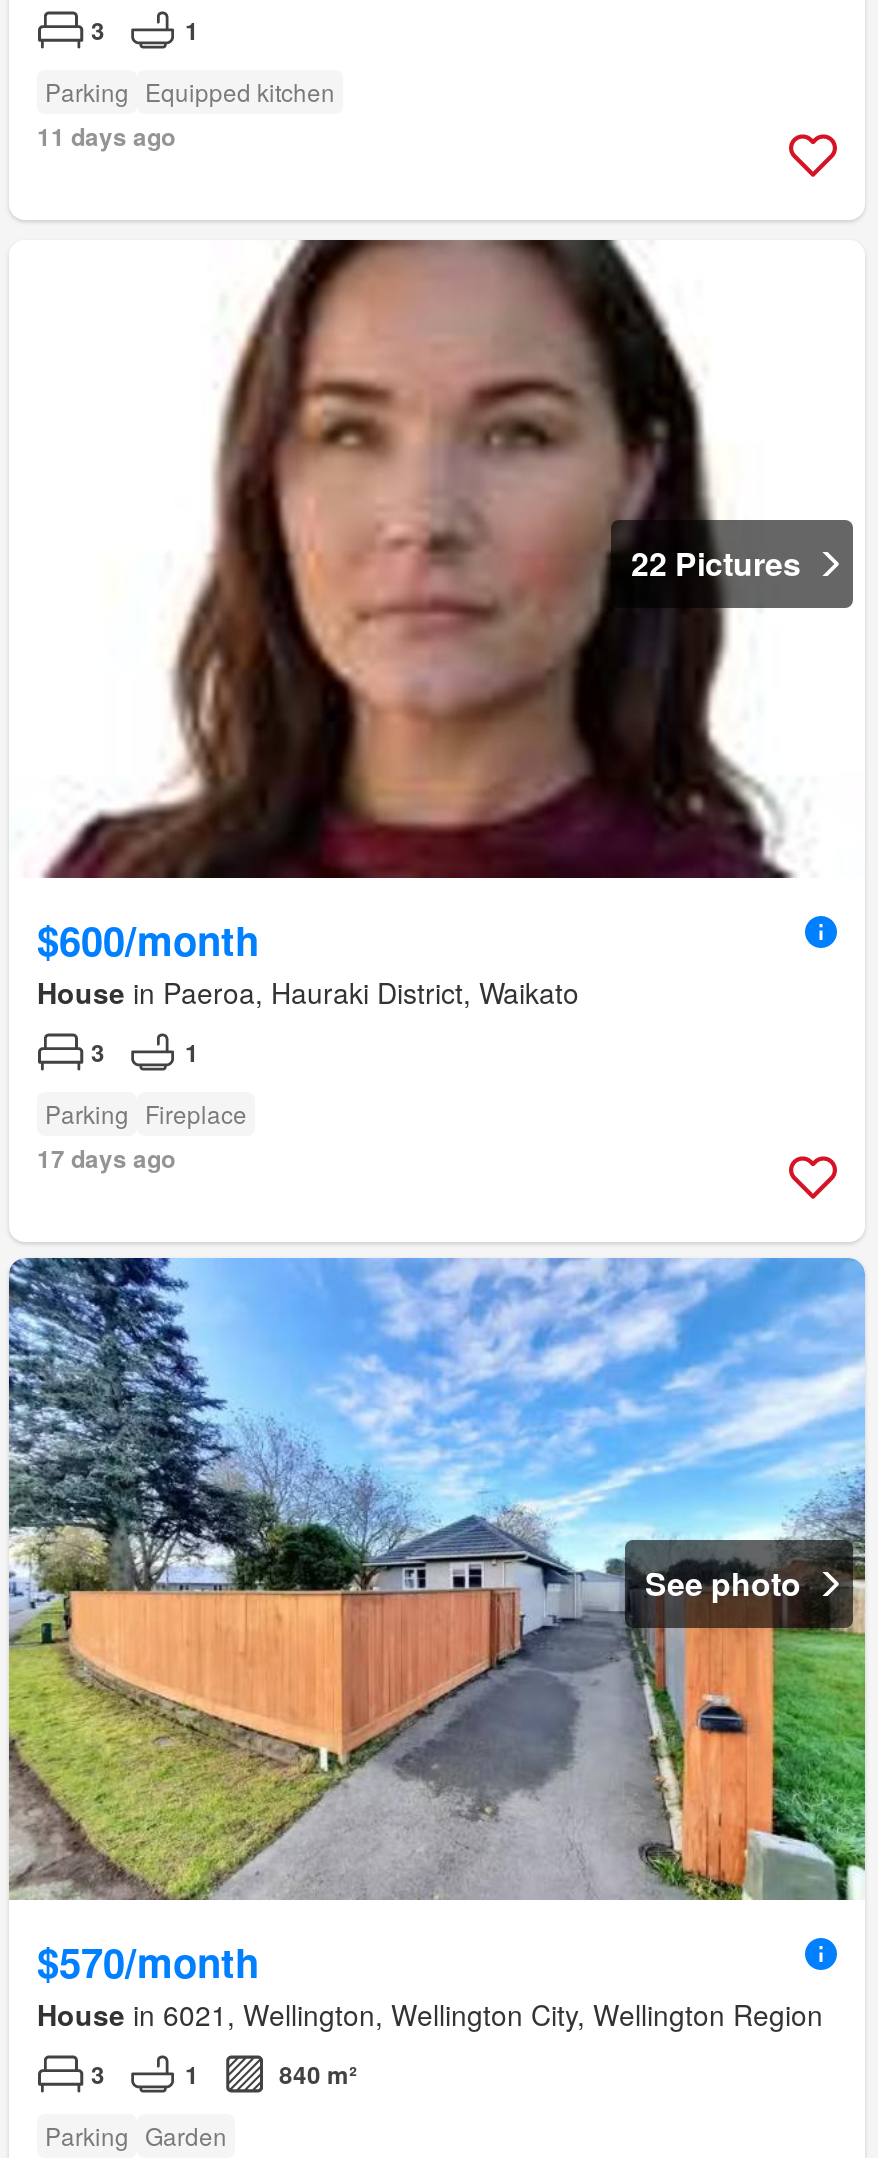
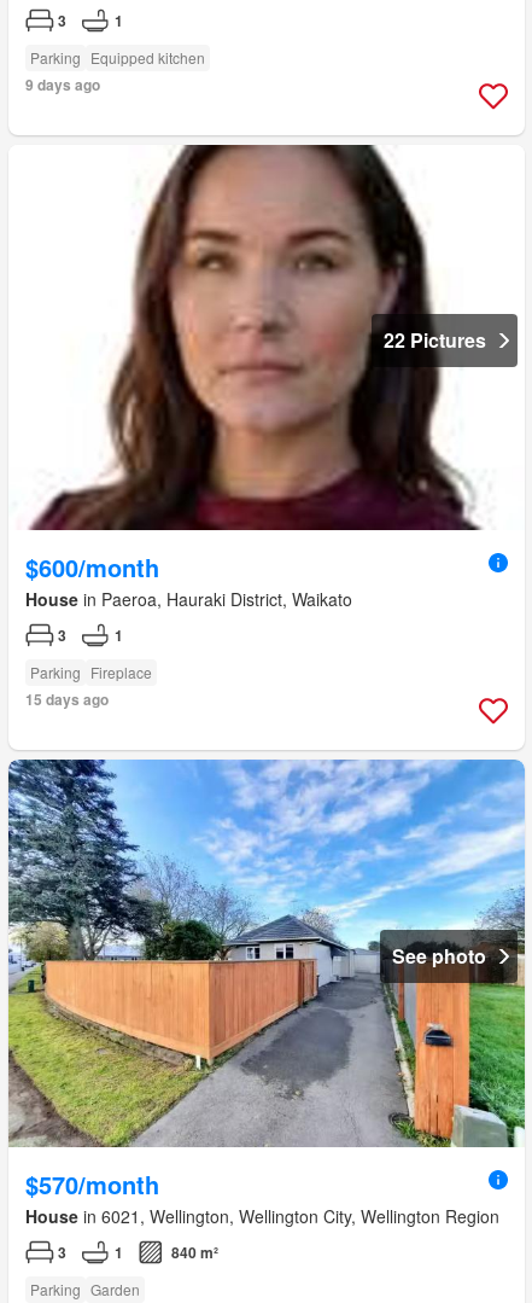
- 11 days ago
+ 9 days ago

- 17 days ago
+ 15 days ago
